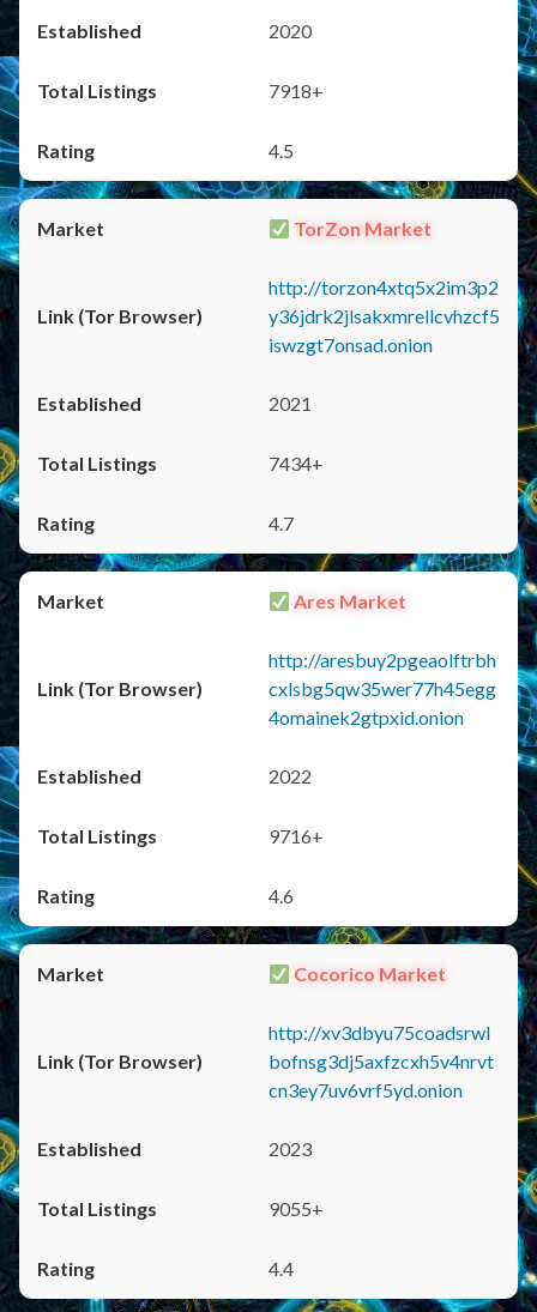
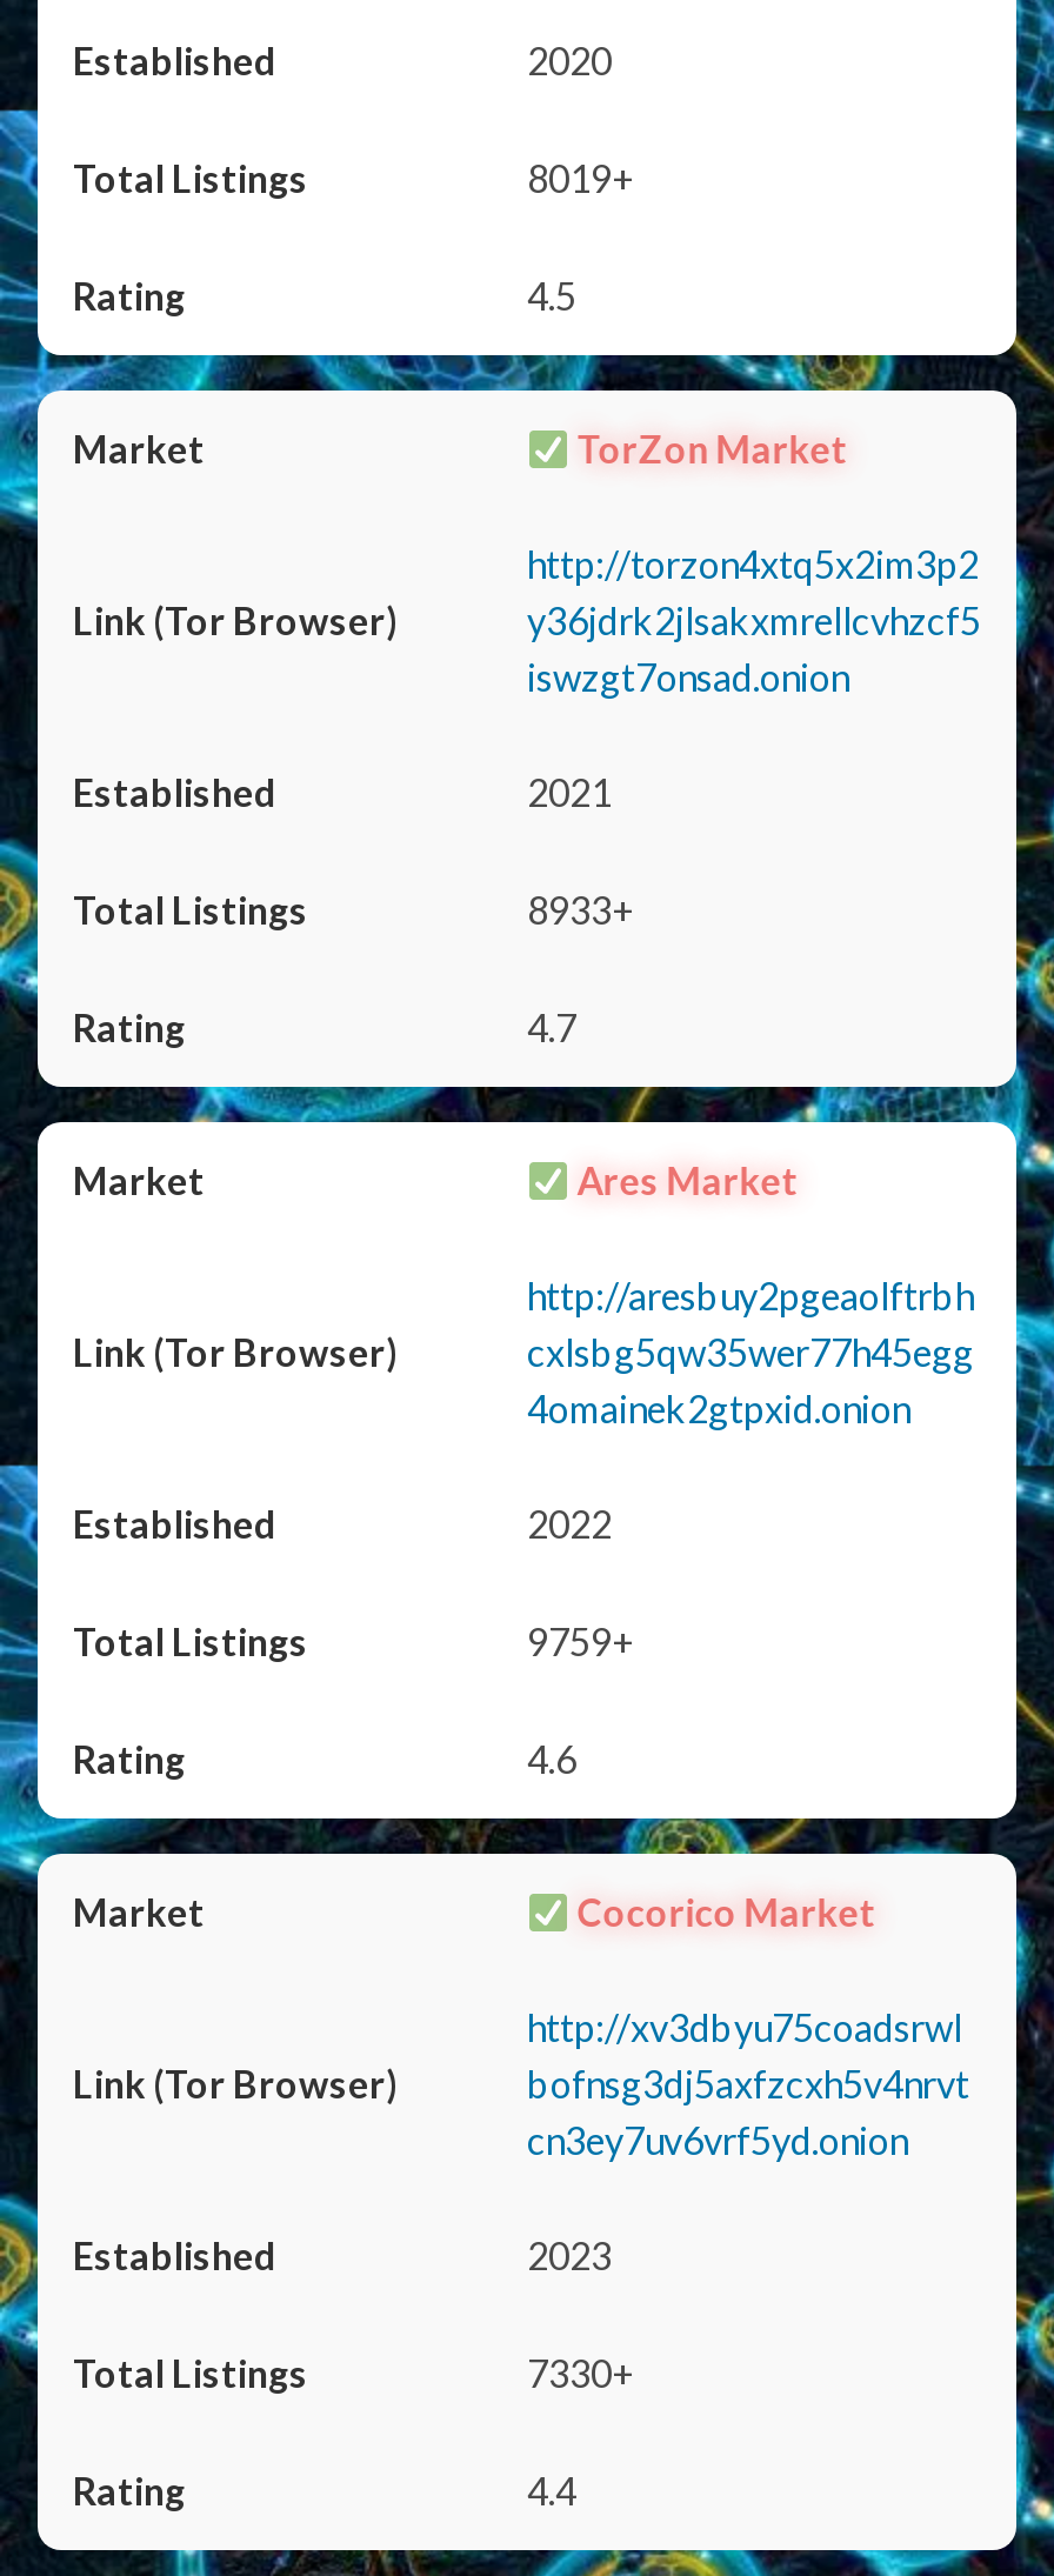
- 7918+
+ 8019+

- 7434+
+ 8933+

- 9716+
+ 9759+

- 9055+
+ 7330+
